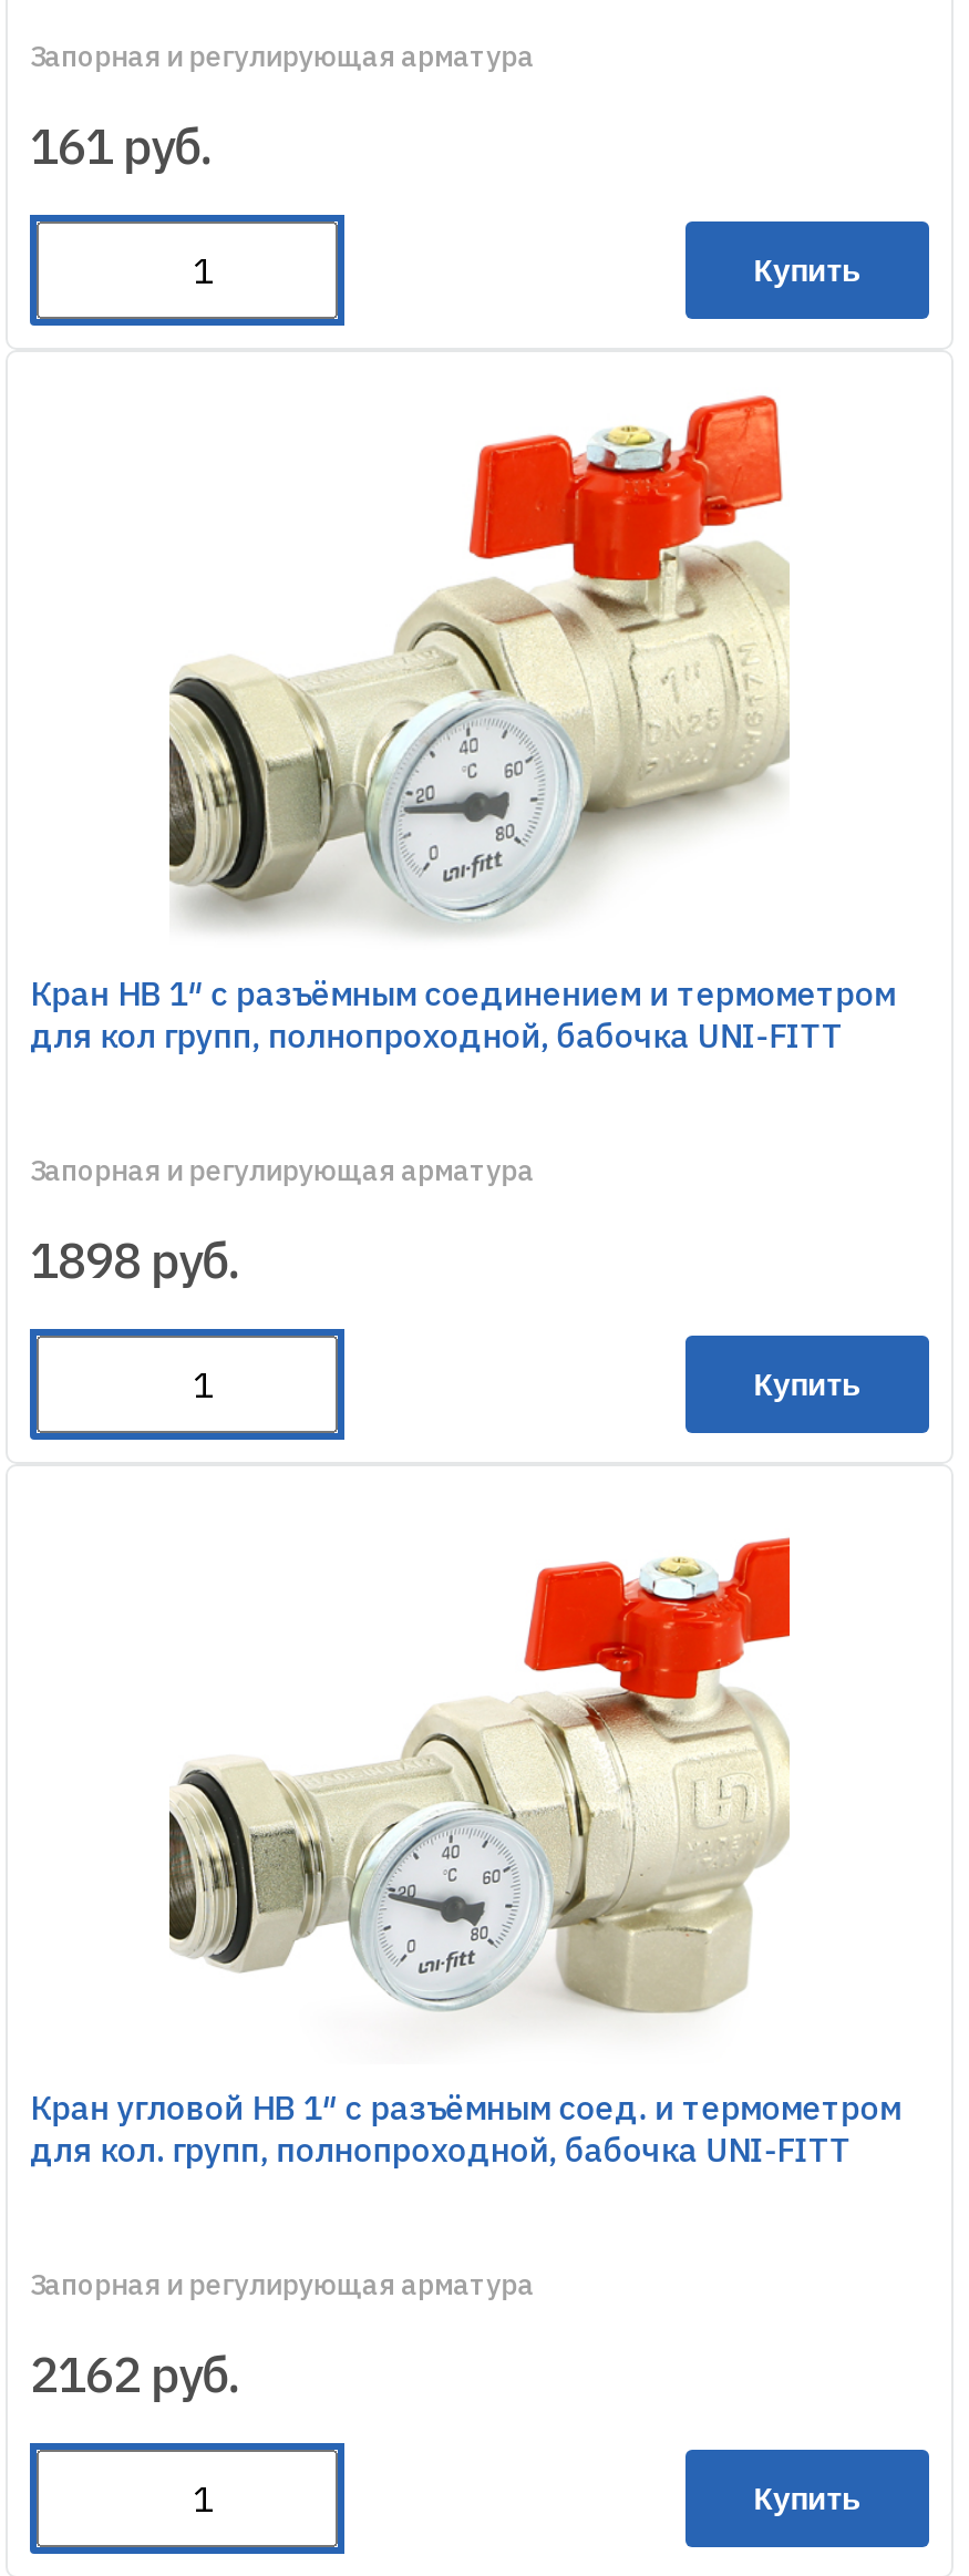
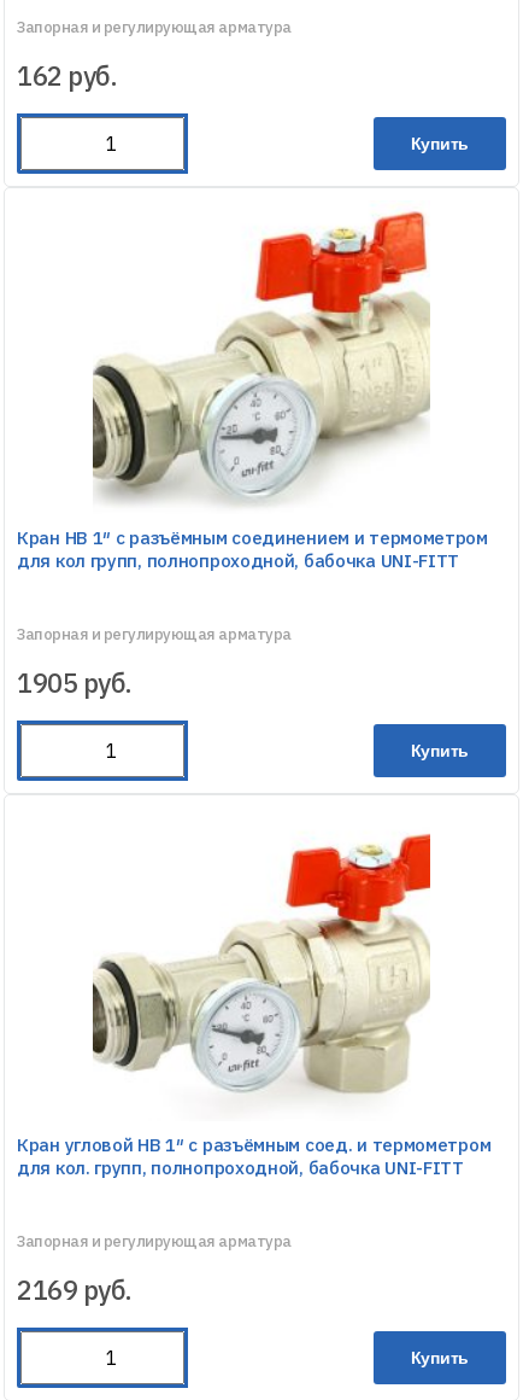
- 161 руб.
+ 162 руб.

- 1898 руб.
+ 1905 руб.

- 2162 руб.
+ 2169 руб.
